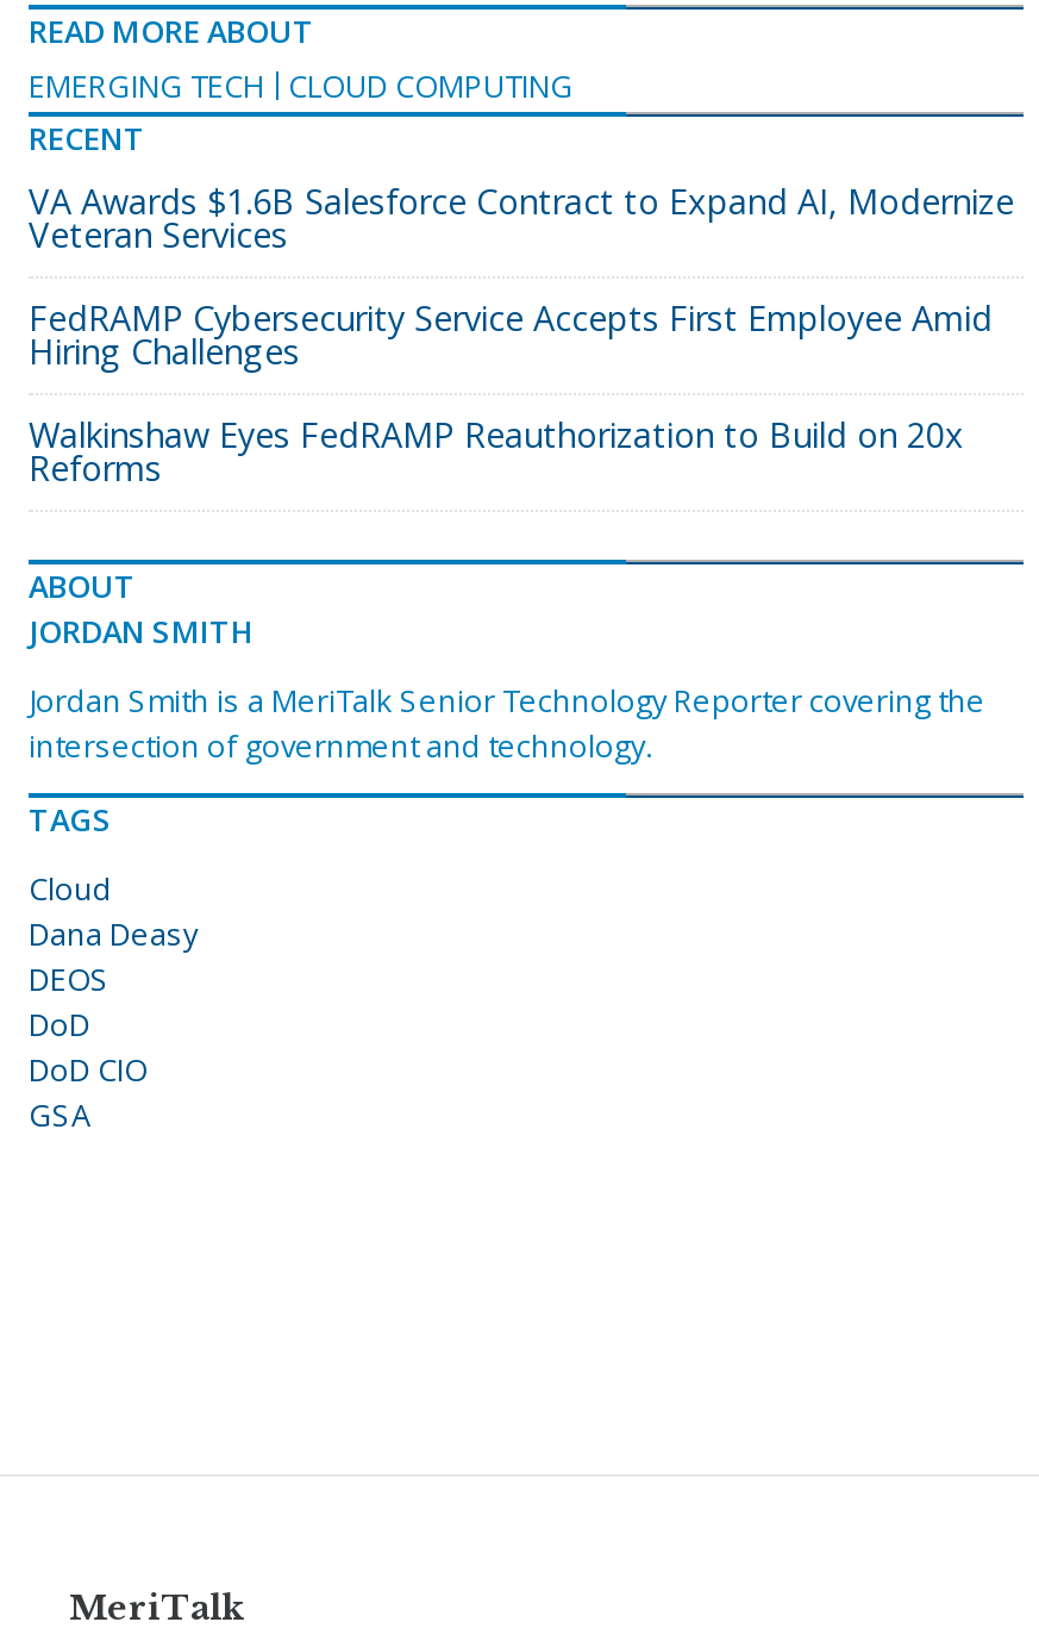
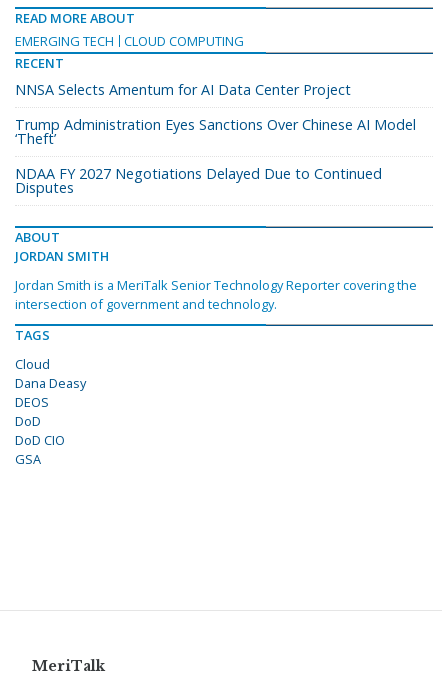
- VA Awards $1.6B Salesforce Contract to Expand AI, Modernize
- Veteran Services
+ NNSA Selects Amentum for AI Data Center Project

- FedRAMP Cybersecurity Service Accepts First Employee Amid
- Hiring Challenges
+ Trump Administration Eyes Sanctions Over Chinese AI Model
+ ‘Theft’

- Walkinshaw Eyes FedRAMP Reauthorization to Build on 20x
- Reforms
+ NDAA FY 2027 Negotiations Delayed Due to Continued
+ Disputes
